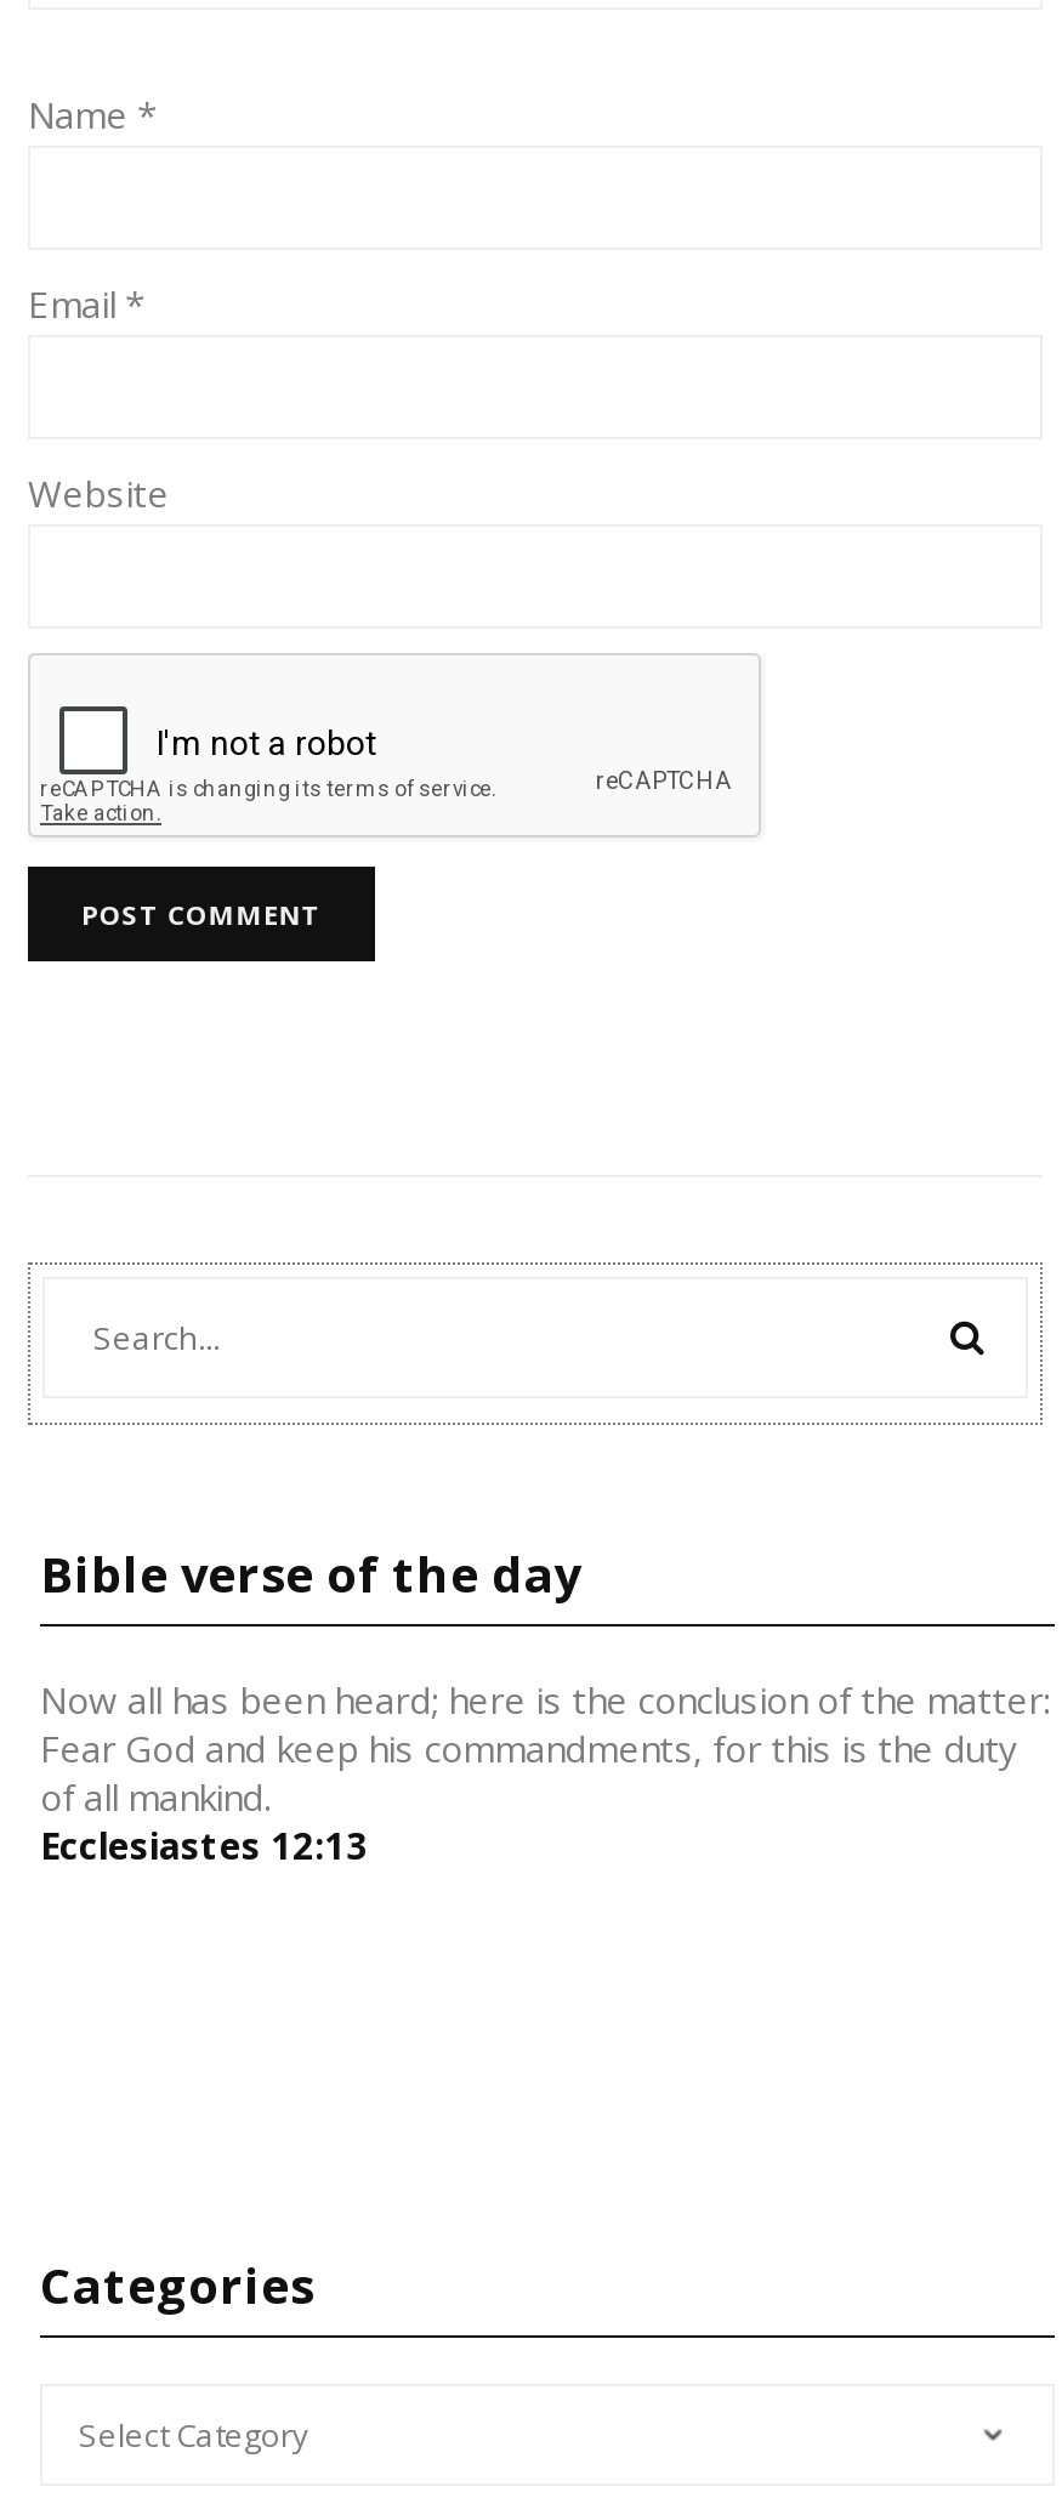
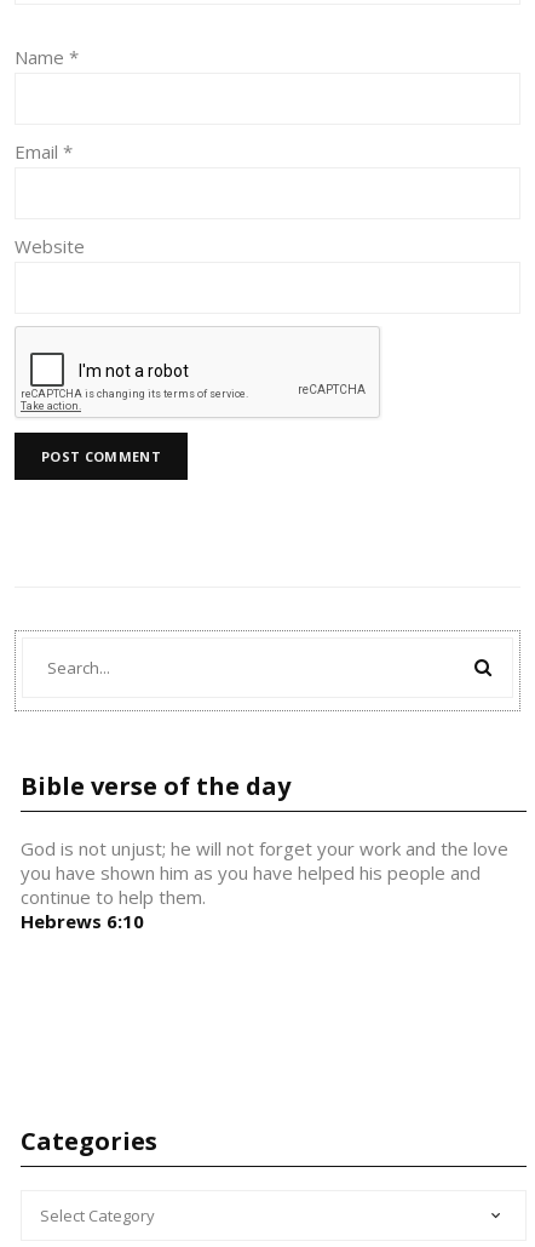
- Now all has been heard; here is the conclusion of the matter:
- Fear God and keep his commandments, for this is the duty
- of all mankind.
- Ecclesiastes 12:13
+ God is not unjust; he will not forget your work and the love
+ you have shown him as you have helped his people and
+ continue to help them.
+ Hebrews 6:10
